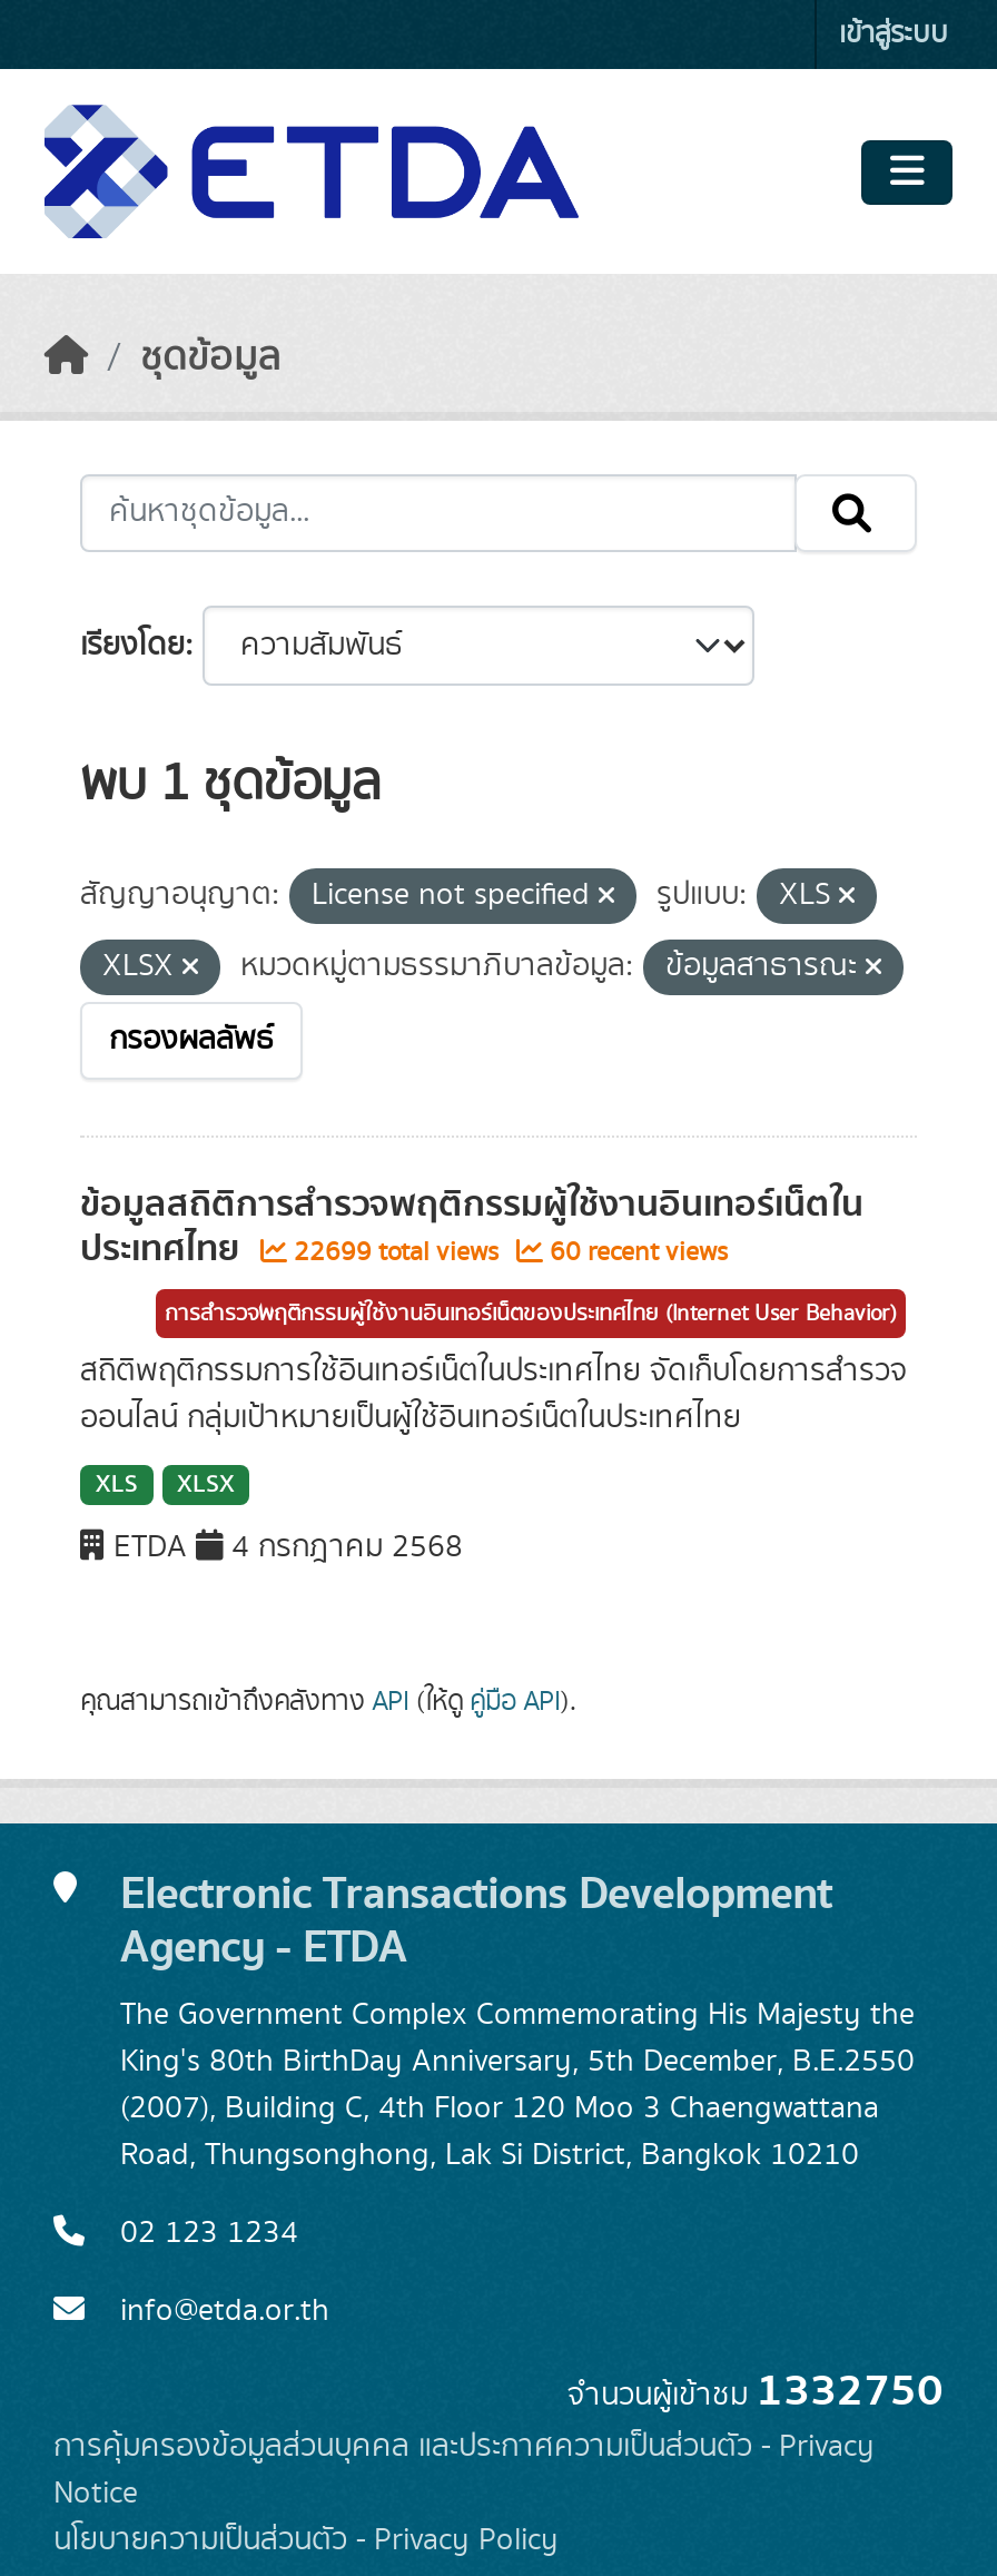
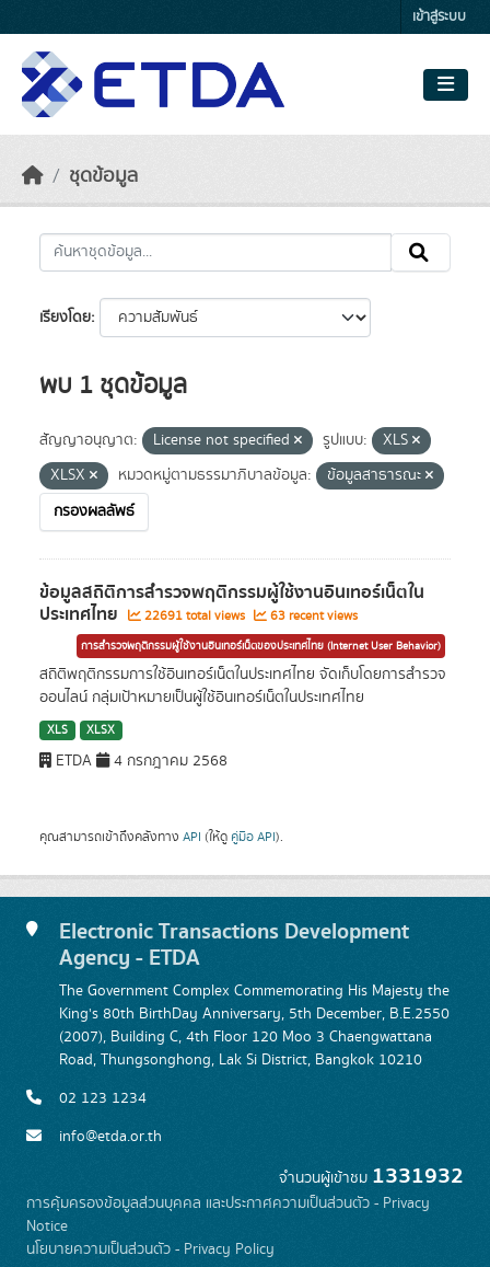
- 22699 total views
+ 22691 total views

- 60 recent views
+ 63 recent views

- จำนวนผู้เข้าชม1332750
+ จำนวนผู้เข้าชม1331932
